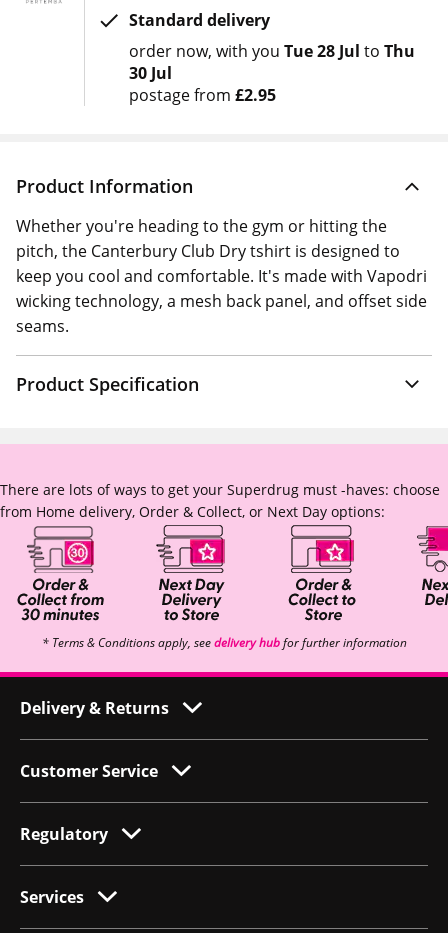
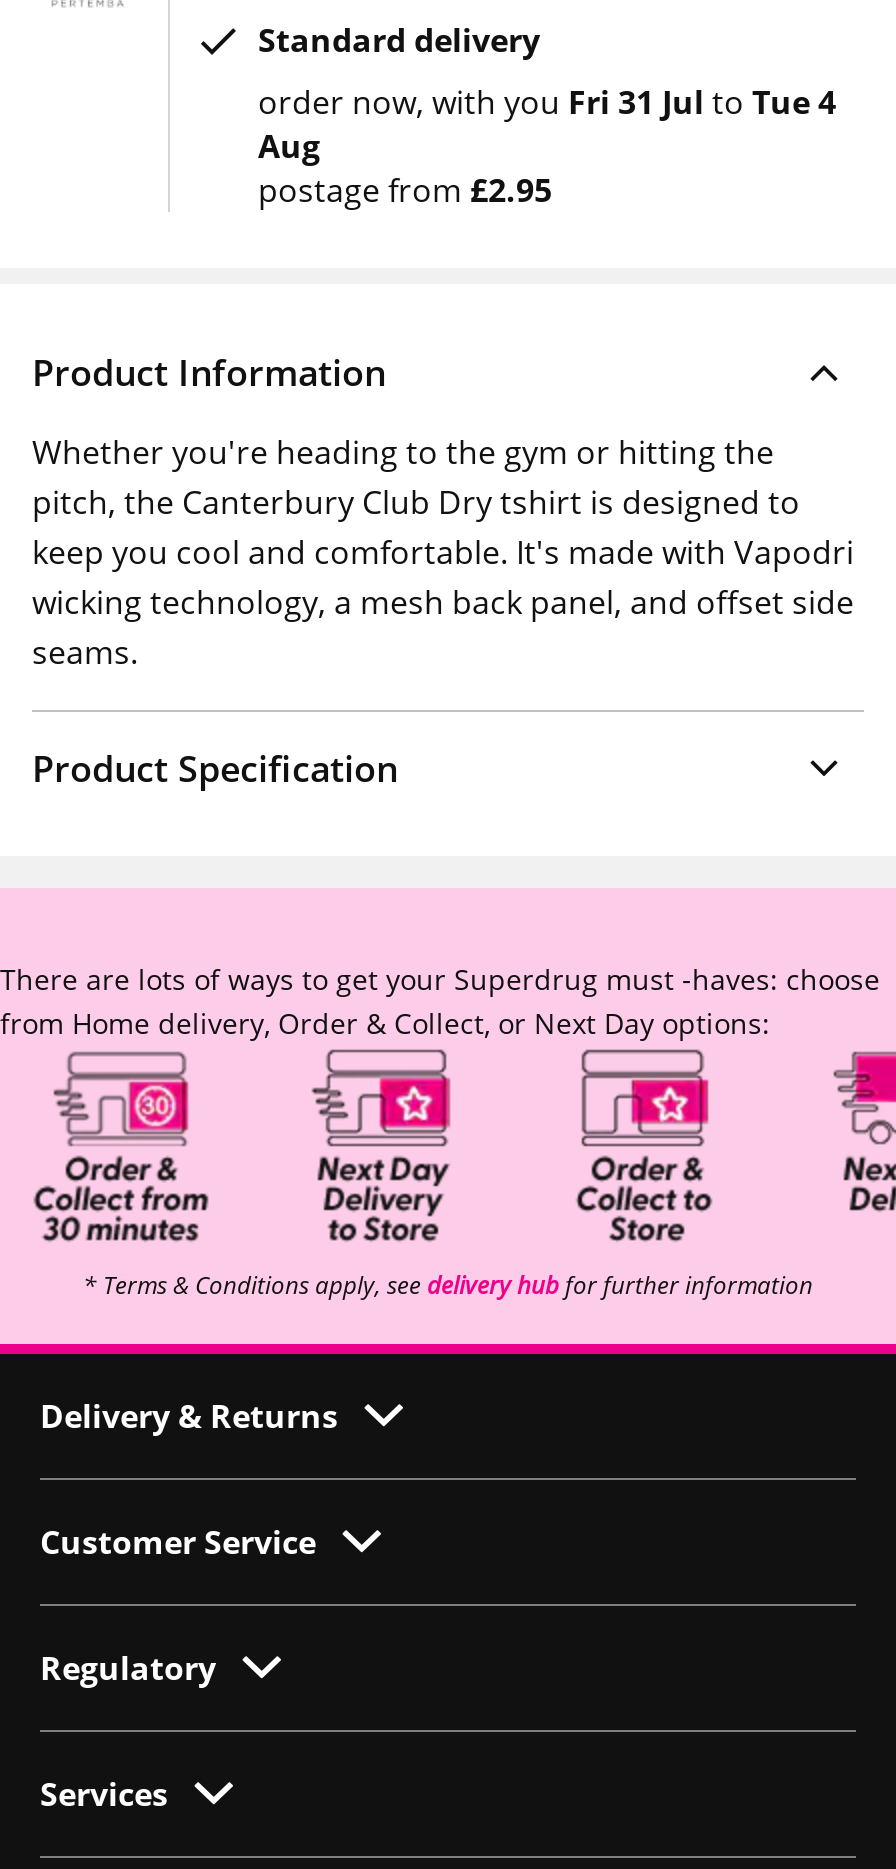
- order now with you Tue 28 Jul to Thu
- 30 Jul
+ order now with you Fri 31 Jul to Tue 4
+ Aug
